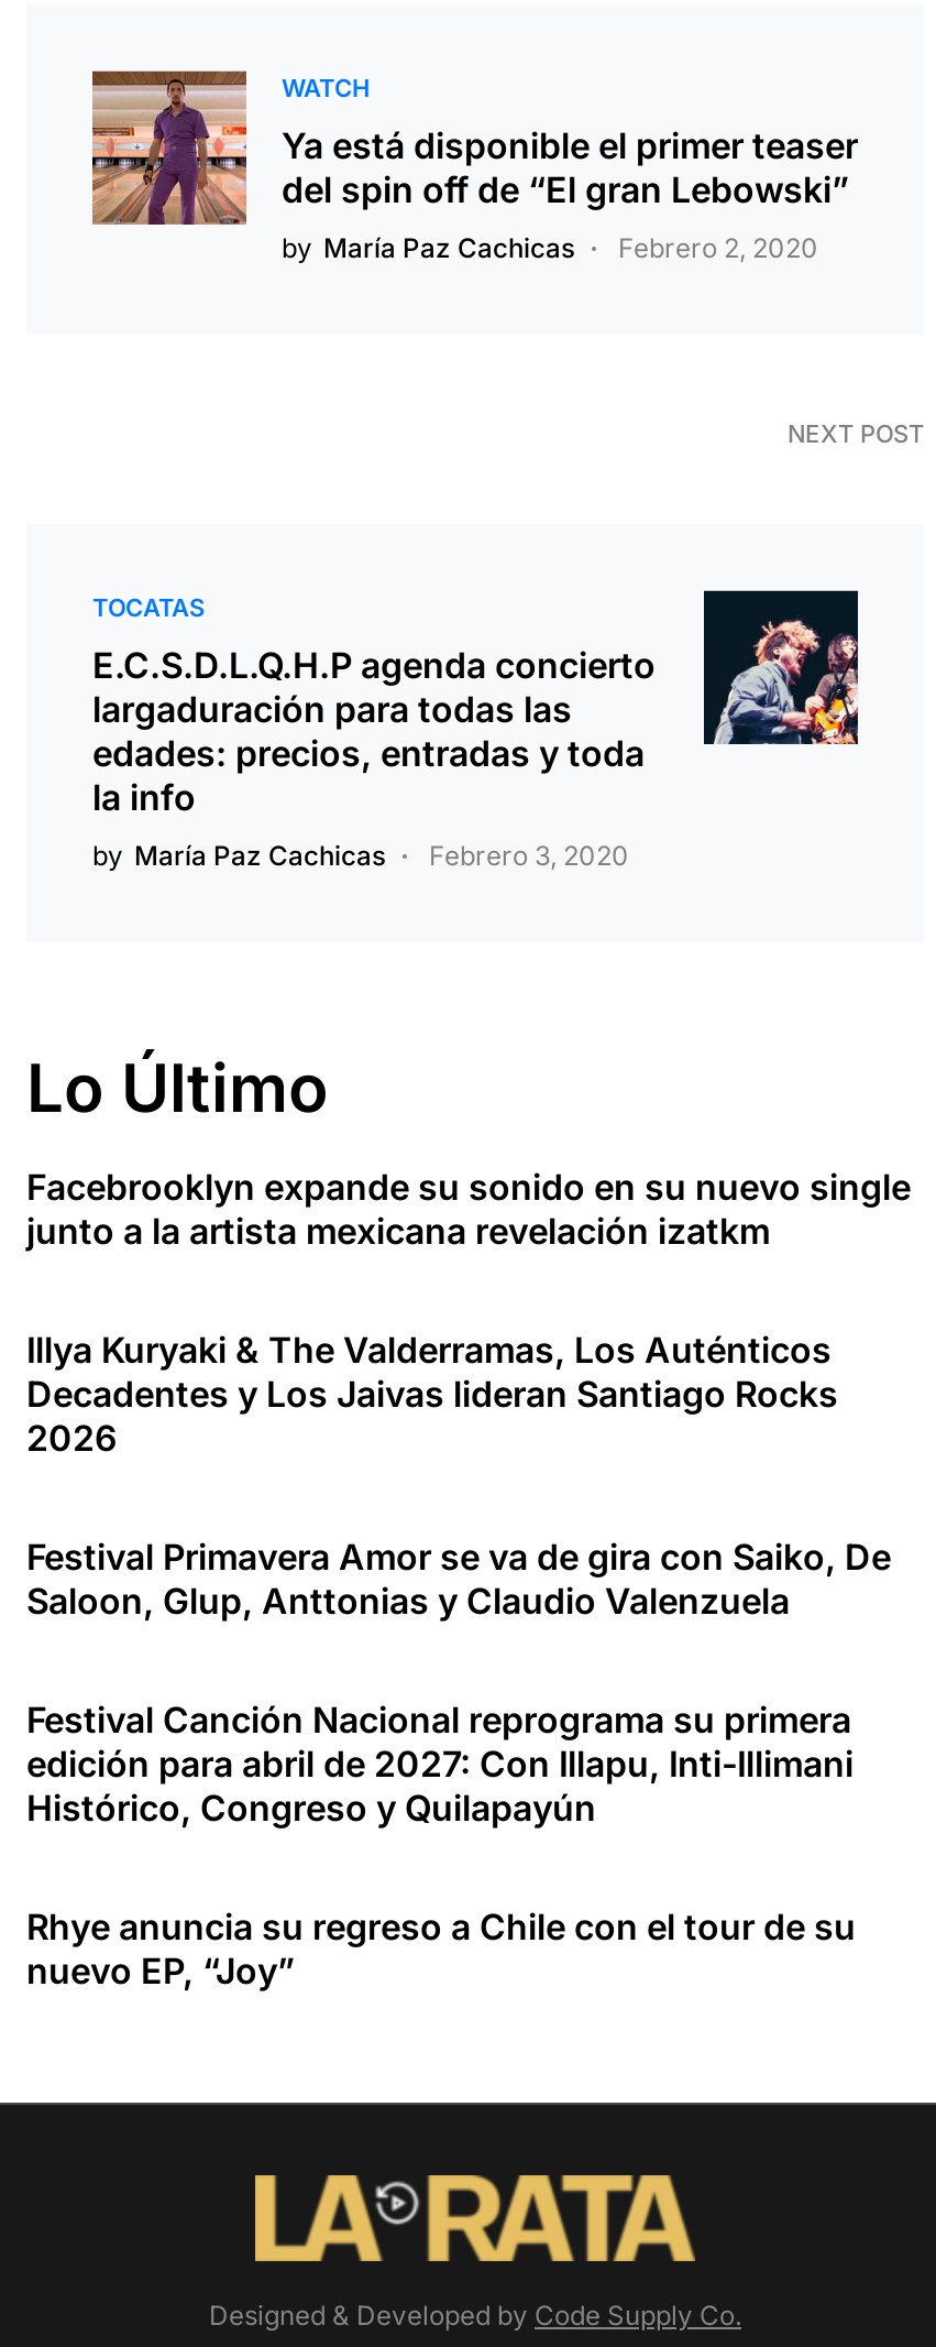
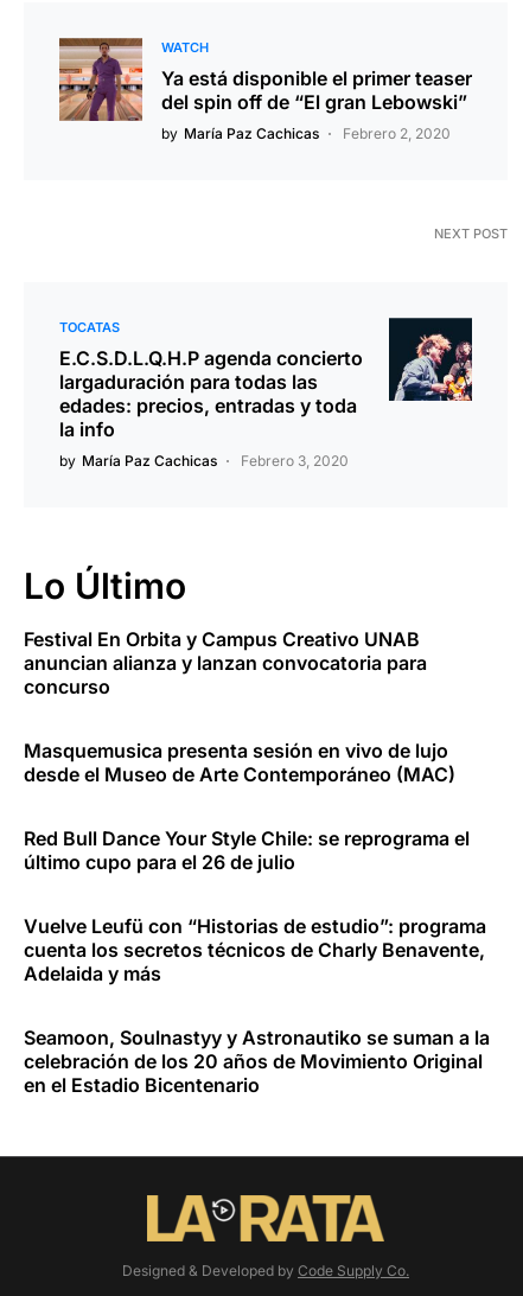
- Facebrooklyn expande su sonido en su nuevo single
- junto a la artista mexicana revelación izatkm
+ Festival En Orbita y Campus Creativo UNAB
+ anuncian alianza y lanzan convocatoria para
+ concurso

- Illya Kuryaki & The Valderramas, Los Auténticos
- Decadentes y Los Jaivas lideran Santiago Rocks
- 2026
+ Masquemusica presenta sesión en vivo de lujo
+ desde el Museo de Arte Contemporáneo (MAC)

- Festival Primavera Amor se va de gira con Saiko, De
- Saloon, Glup, Anttonias y Claudio Valenzuela
+ Red Bull Dance Your Style Chile: se reprograma el
+ último cupo para el 26 de julio

- Festival Canción Nacional reprograma su primera
- edición para abril de 2027: Con Illapu, Inti-Illimani
- Histórico, Congreso y Quilapayún
+ Vuelve Leufü con “Historias de estudio”: programa
+ cuenta los secretos técnicos de Charly Benavente,
+ Adelaida y más

- Rhye anuncia su regreso a Chile con el tour de su
- nuevo EP, “Joy”
+ Seamoon, Soulnastyy y Astronautiko se suman a la
+ celebración de los 20 años de Movimiento Original
+ en el Estadio Bicentenario
